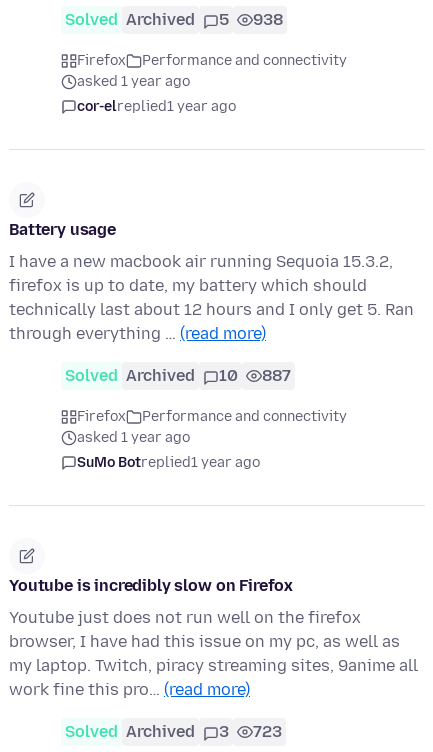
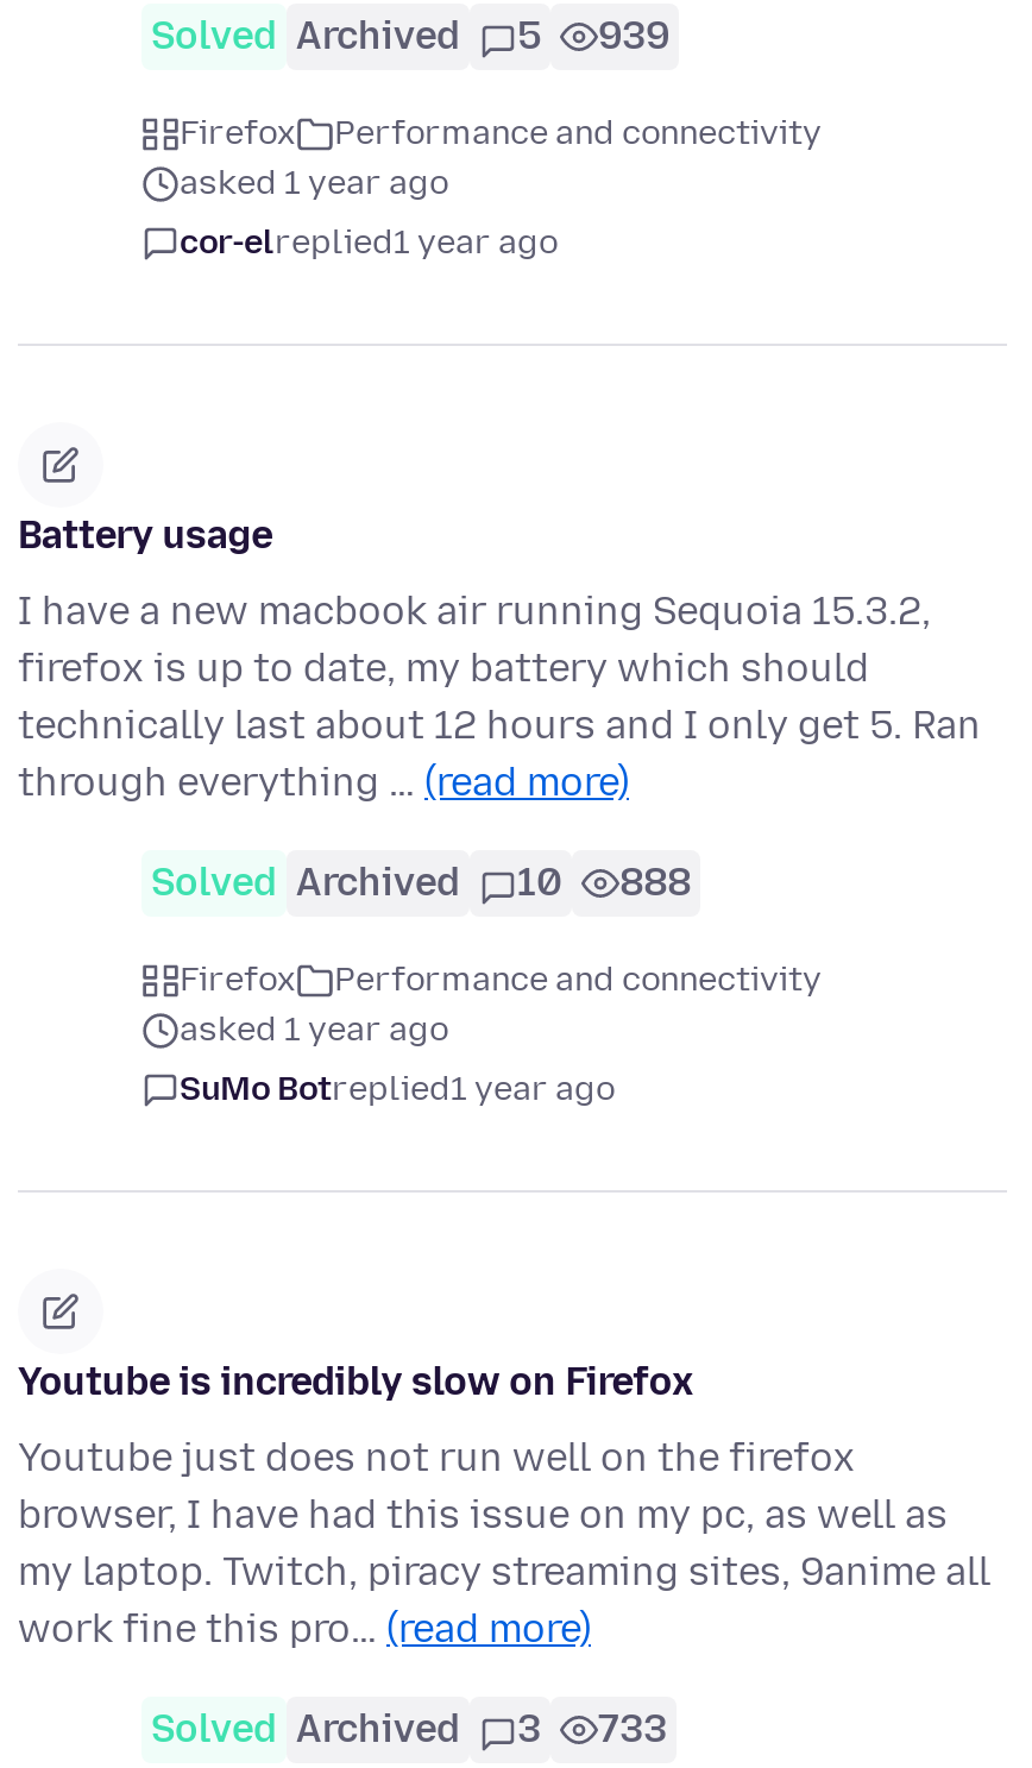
- Solved Archived 5 938
+ Solved Archived 5 939

- Solved Archived 10 887
+ Solved Archived 10 888

- Solved Archived 3 723
+ Solved Archived 3 733
